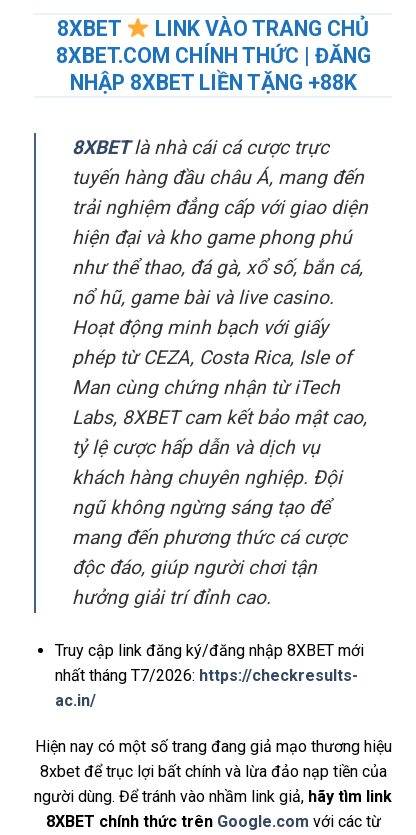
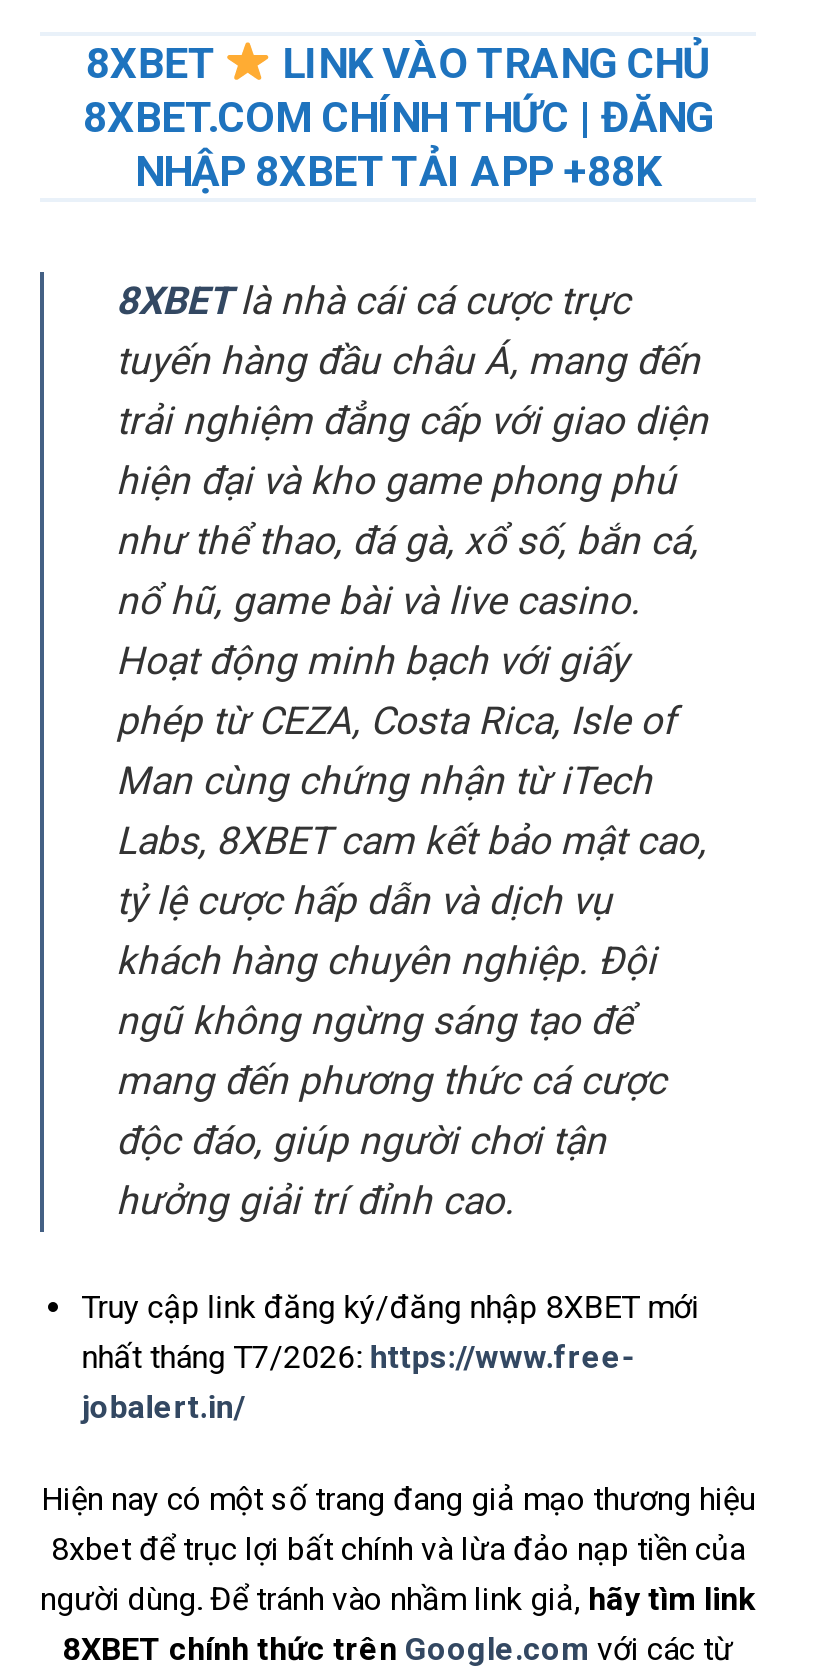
- NHẬP 8XBET LIỀN TẶNG +88K
+ NHẬP 8XBET TẢI APP +88K

- nhất tháng T7/2026: https://checkresults-
- ac.in/
+ nhất tháng T7/2026: https://www.free-
+ jobalert.in/
